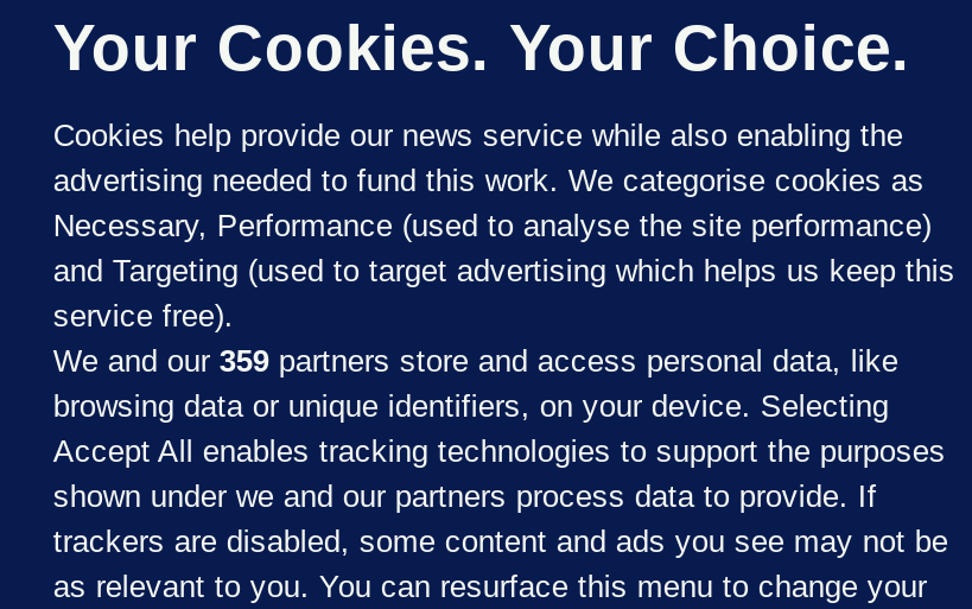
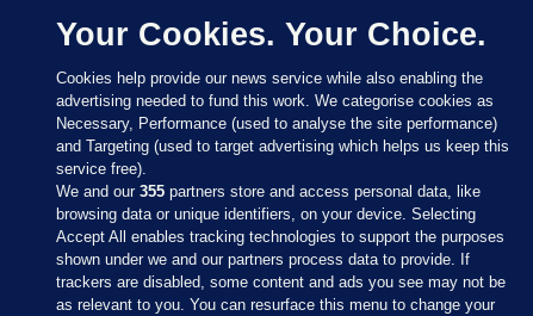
- We and our 359 partners store and access personal data, like
+ We and our 355 partners store and access personal data, like
